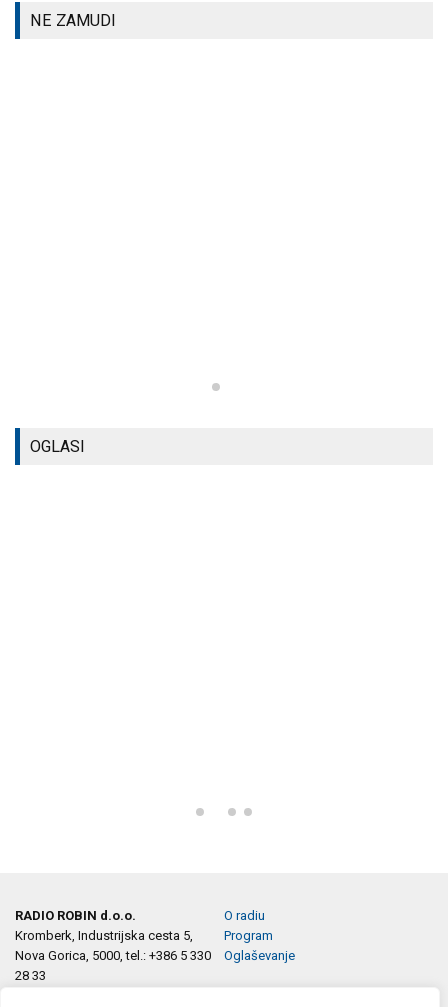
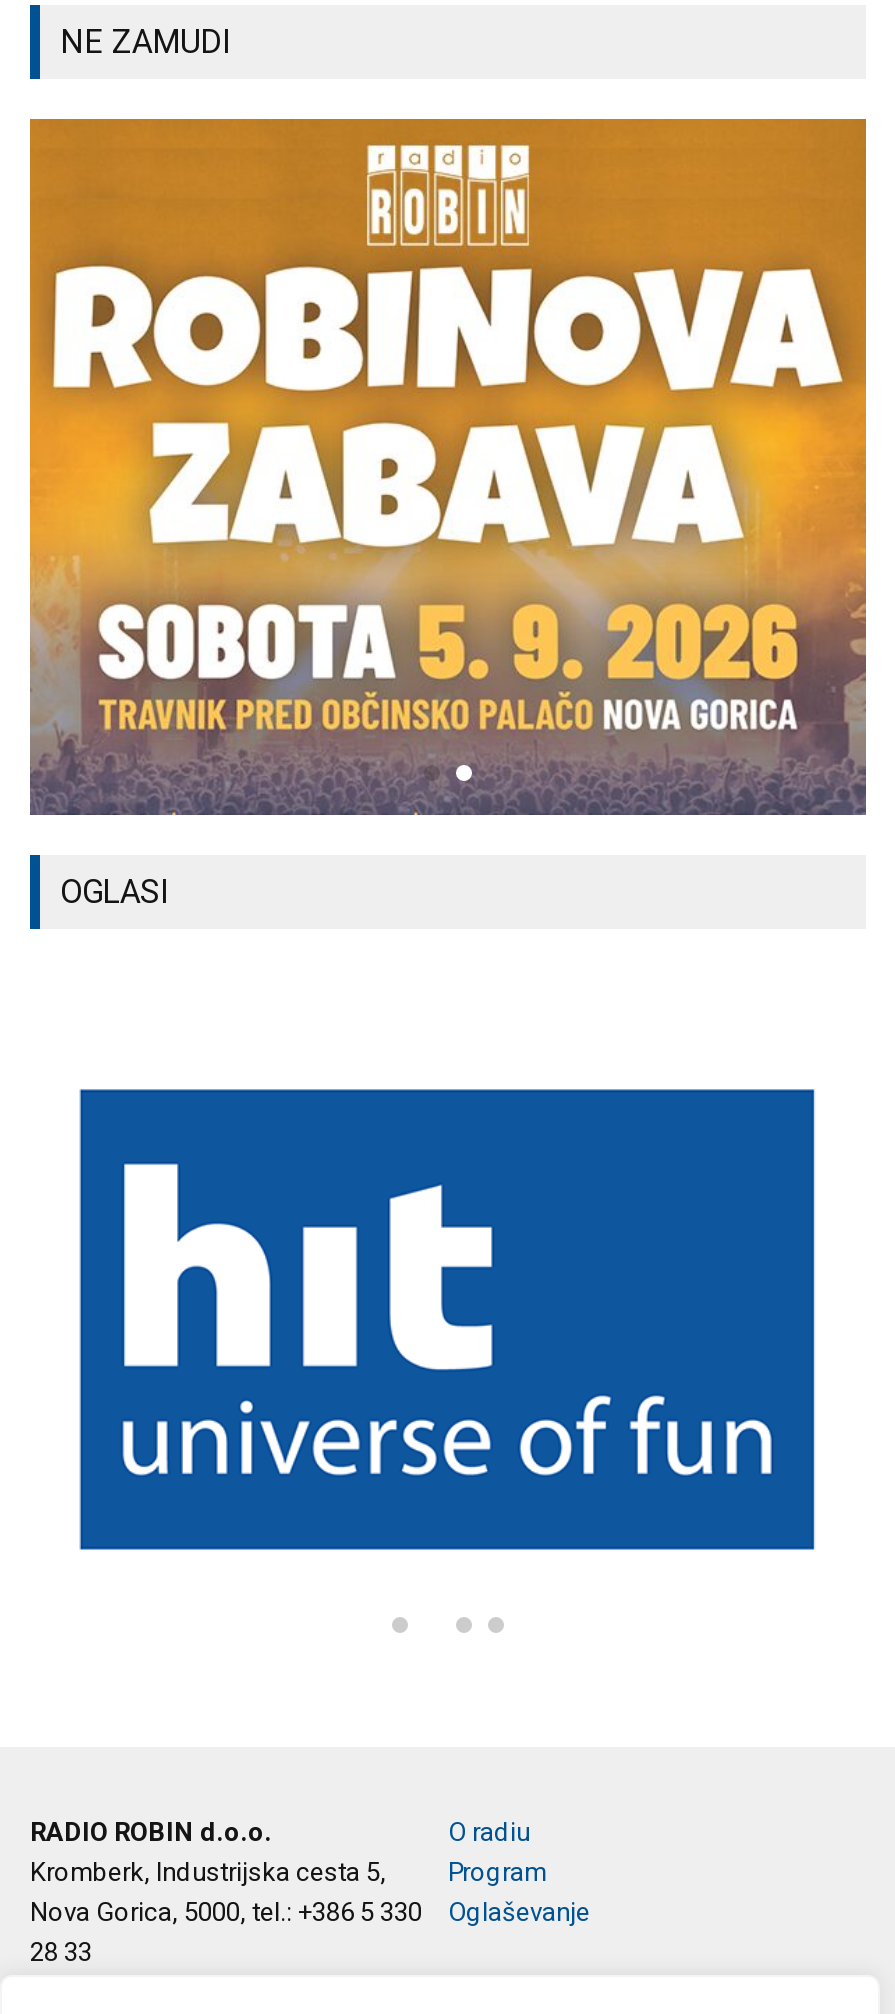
+ [image]

+ [image]
